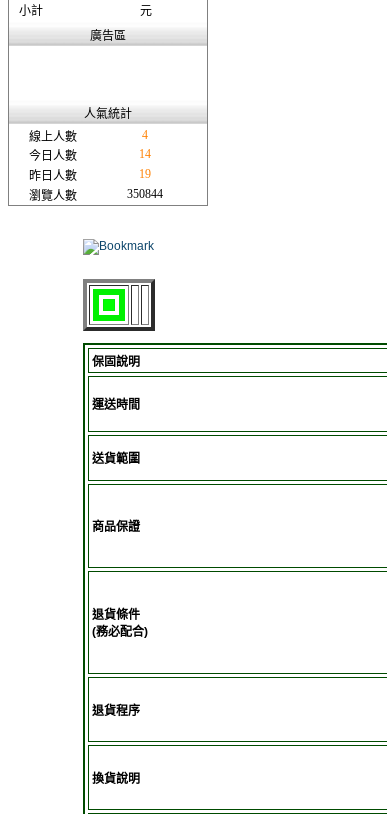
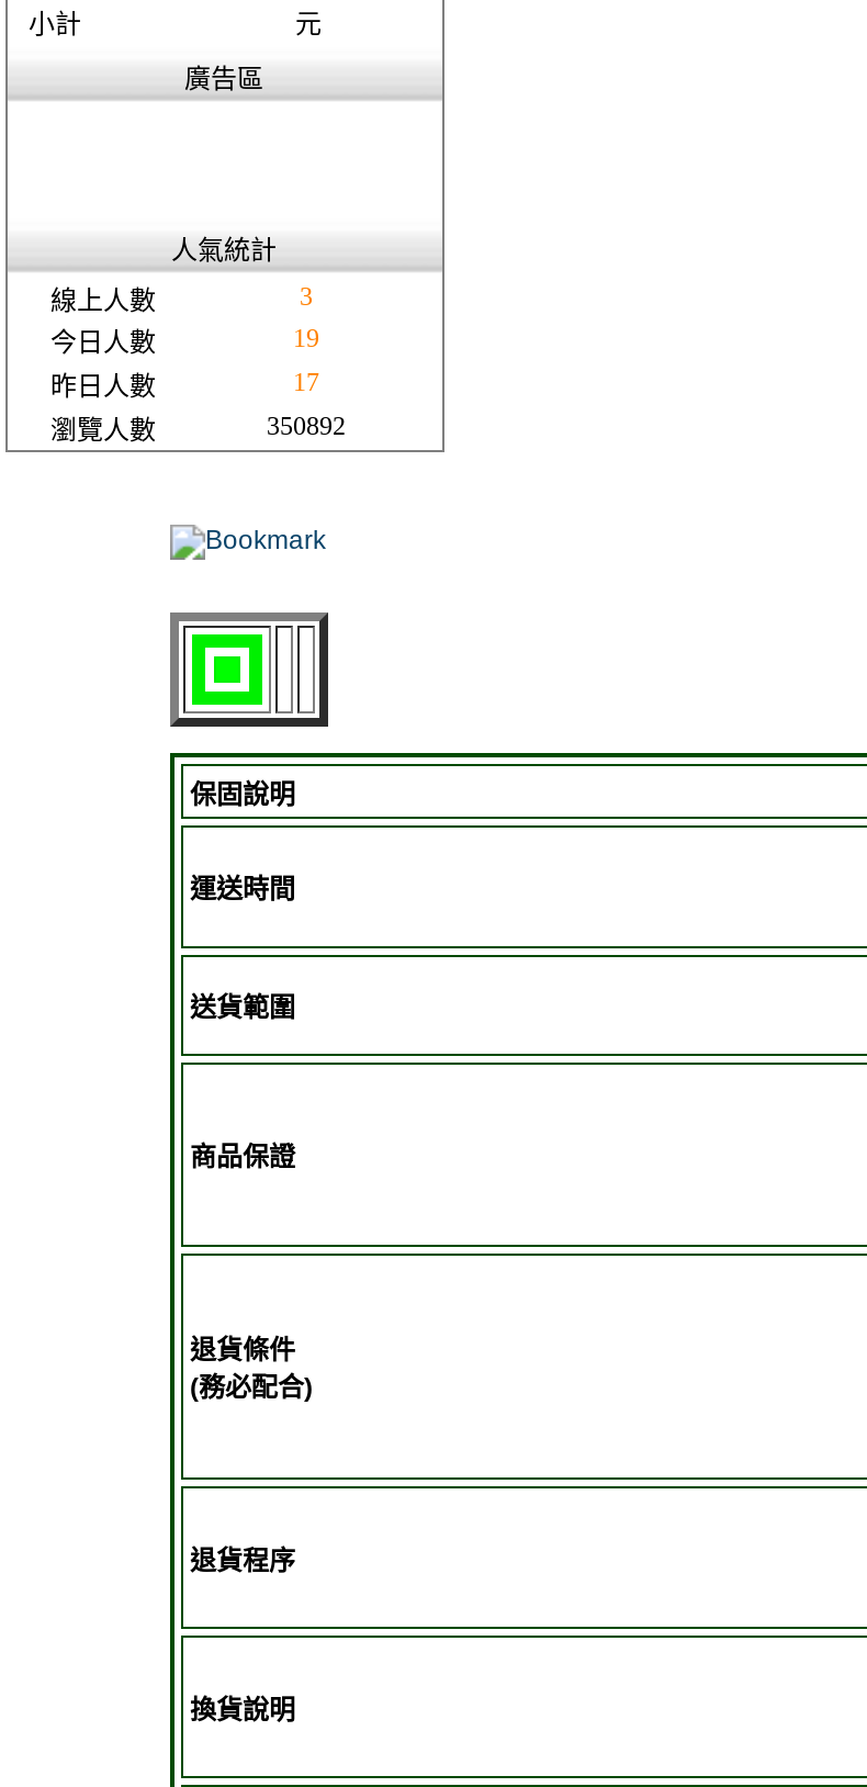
- 4
+ 3

- 14
+ 19

- 19
+ 17

- 350844
+ 350892
